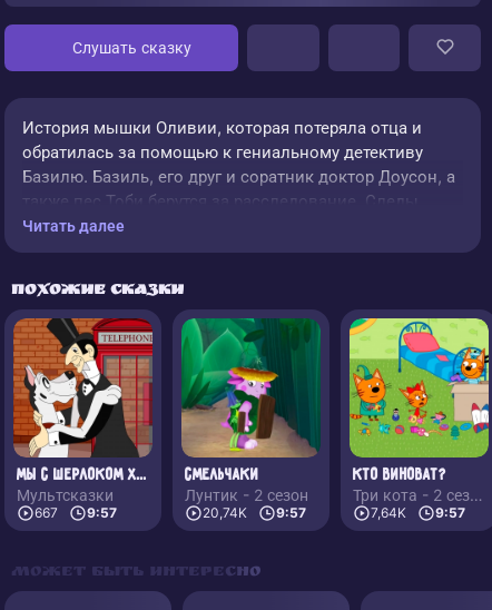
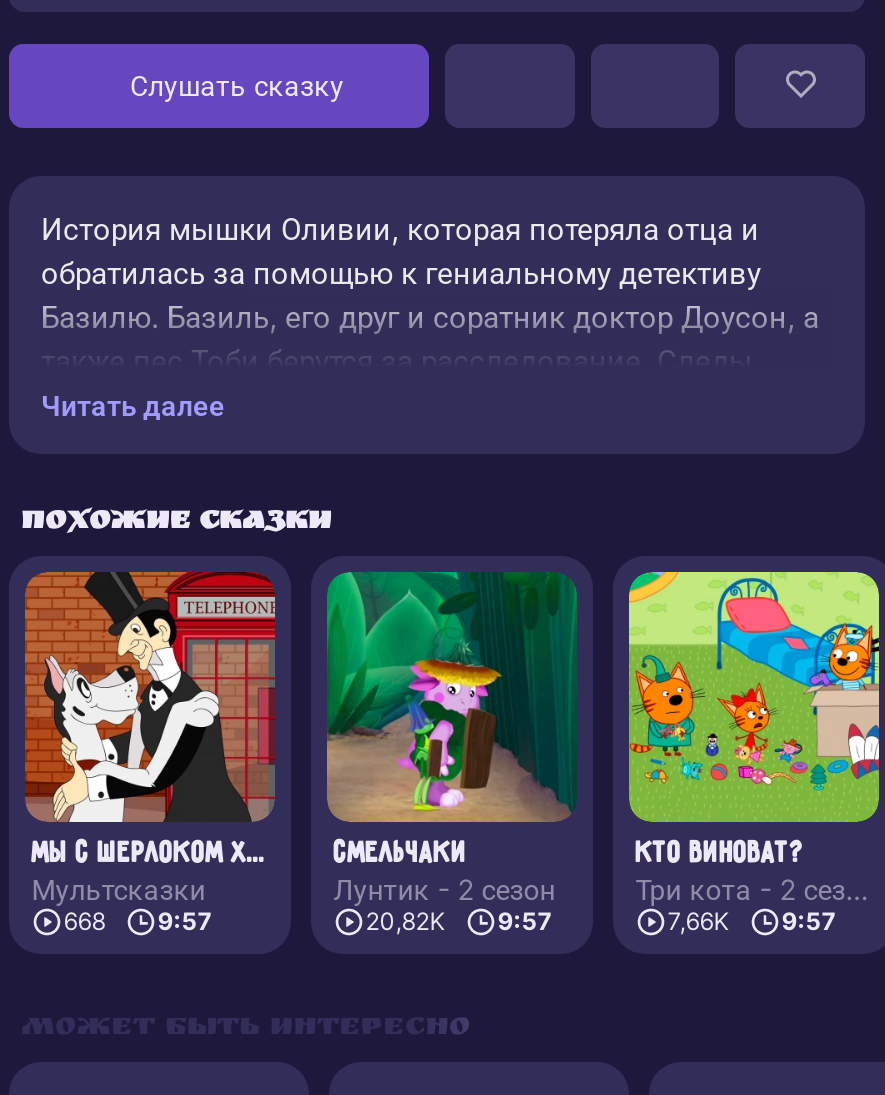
- 667 9:57
+ 668 9:57

- 20,74K 9:57
+ 20,82K 9:57

- 7,64K 9:57
+ 7,66K 9:57
